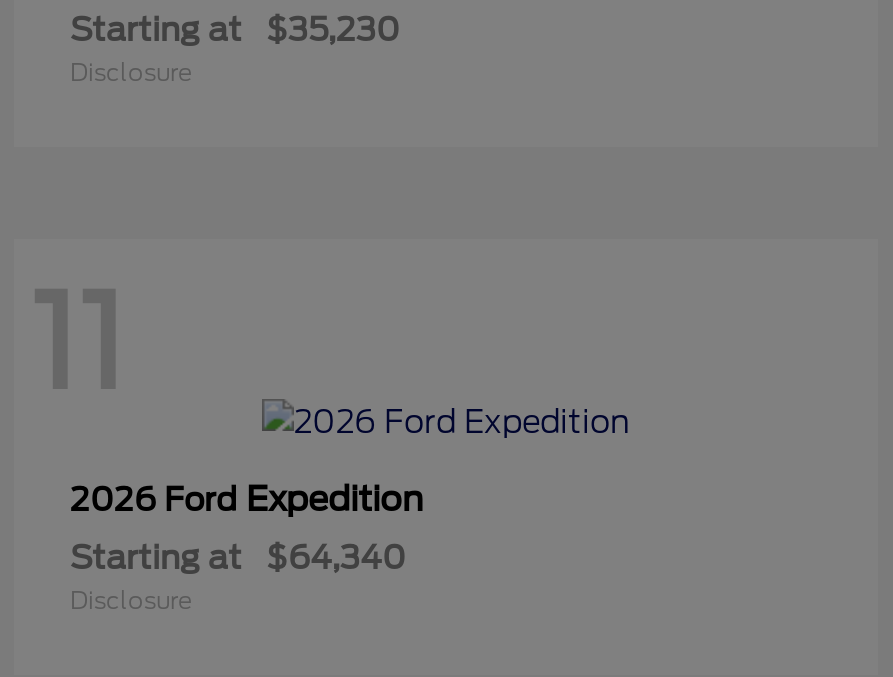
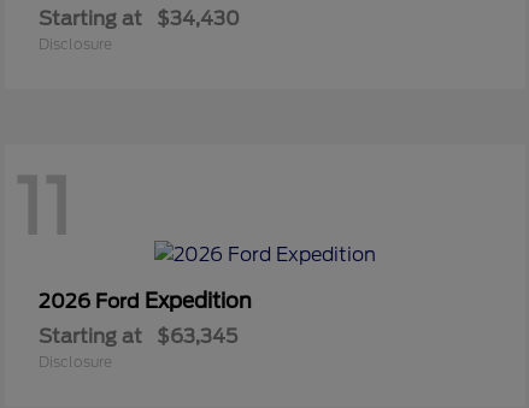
- Starting at $35,230
+ Starting at $34,430

- Starting at $64,340
+ Starting at $63,345
